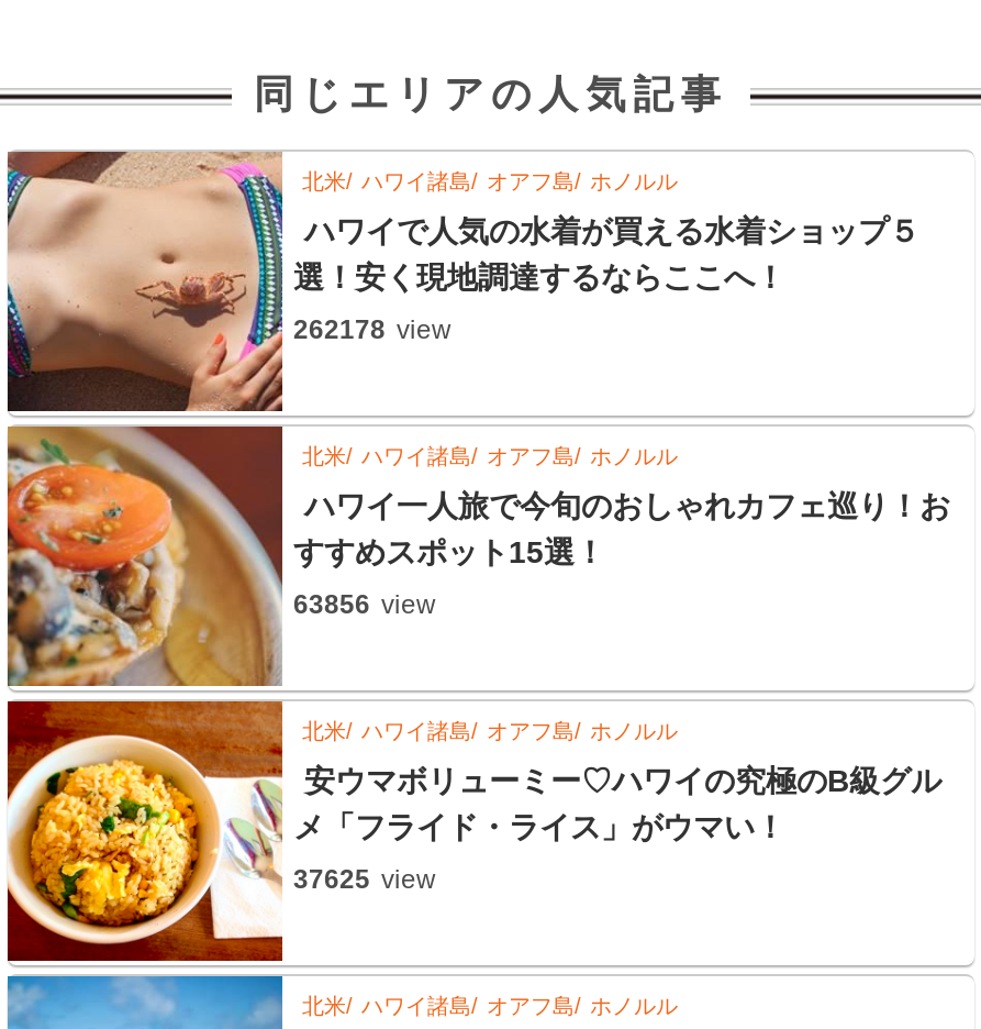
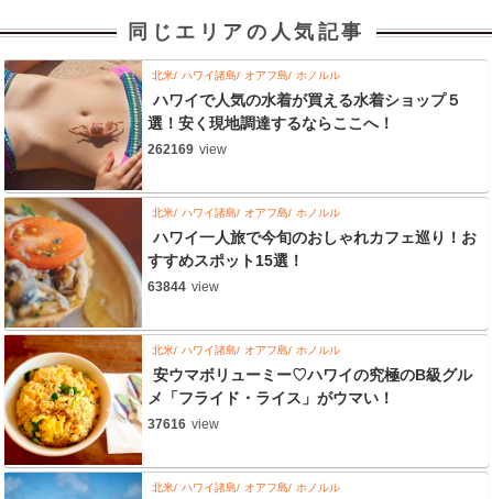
- 262178 view
+ 262169 view

- 63856 view
+ 63844 view

- 37625 view
+ 37616 view
